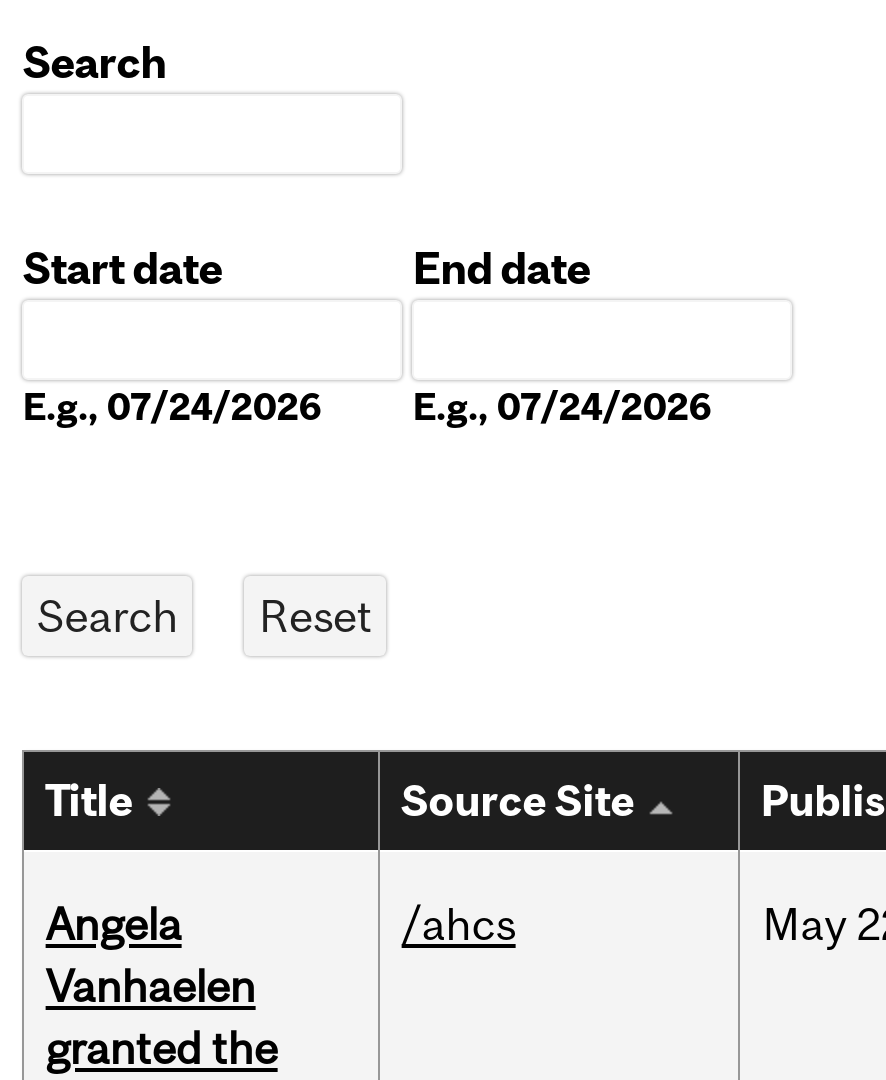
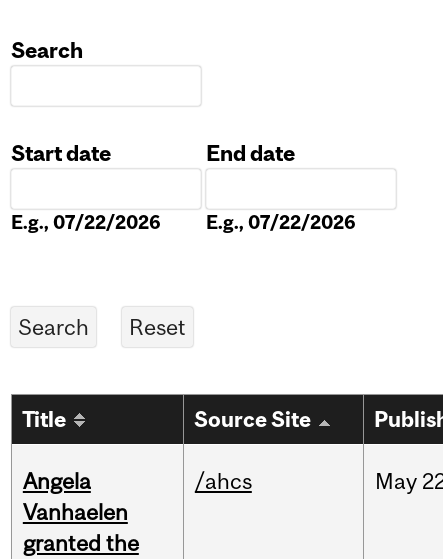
- E.g., 07/24/2026
+ E.g., 07/22/2026

- E.g., 07/24/2026
+ E.g., 07/22/2026
